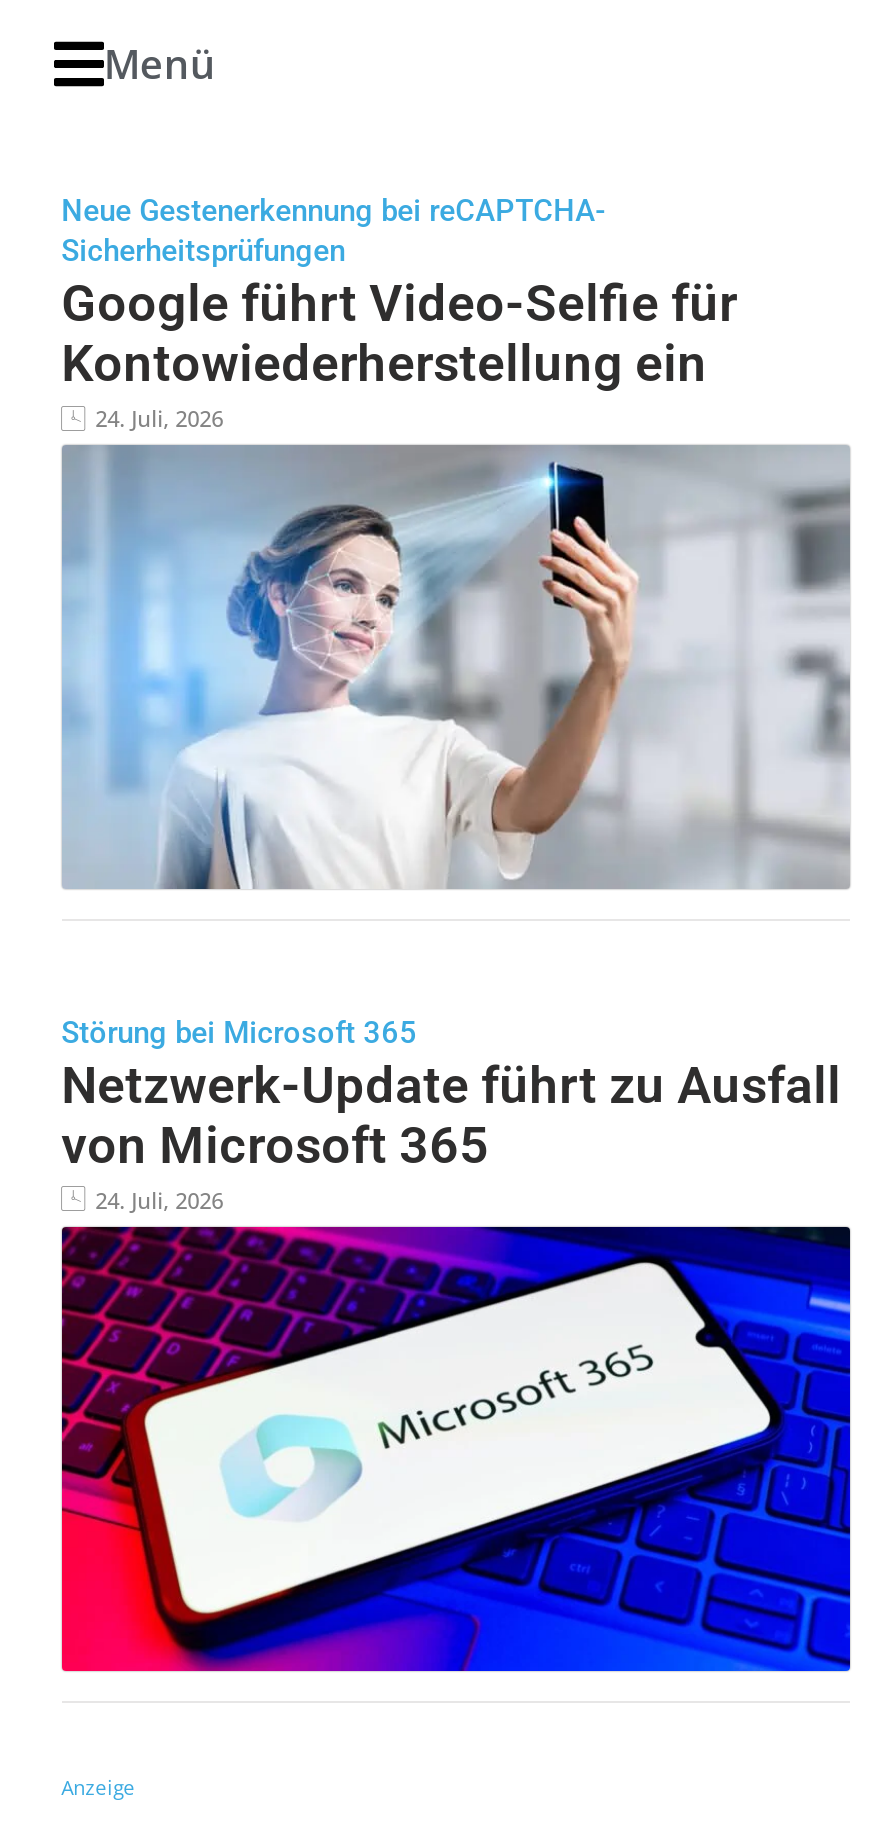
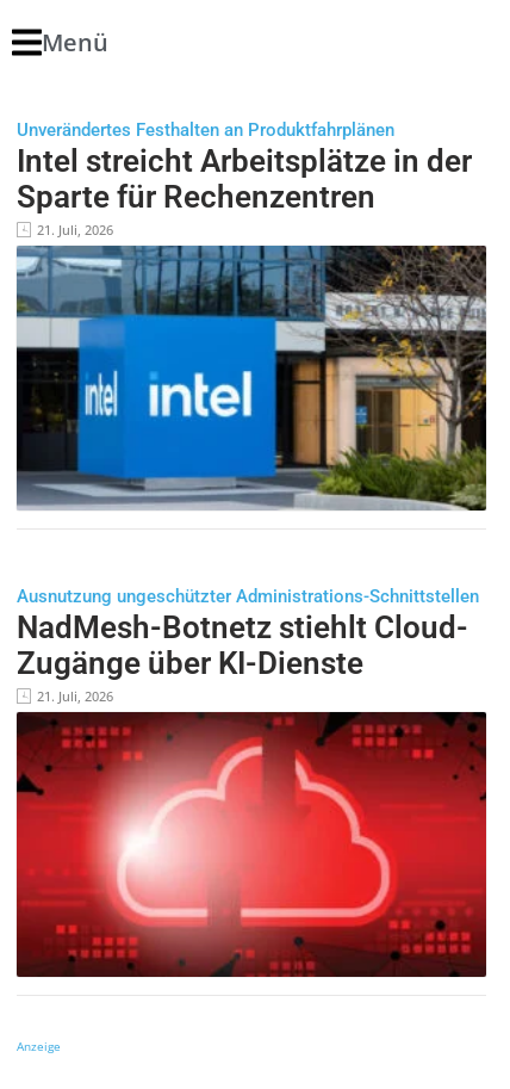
- Neue Gestenerkennung bei reCAPTCHA-
- Sicherheitsprüfungen
- Google führt Video-Selfie für
- Kontowiederherstellung ein
- 24. Juli, 2026
+ Unverändertes Festhalten an Produktfahrplänen
+ Intel streicht Arbeitsplätze in der
+ Sparte für Rechenzentren
+ 21. Juli, 2026

- [image]
+ [image]

- Störung bei Microsoft 365
- Netzwerk-Update führt zu Ausfall
- von Microsoft 365
- 24. Juli, 2026
+ Ausnutzung ungeschützter Administrations-Schnittstellen
+ NadMesh-Botnetz stiehlt Cloud-
+ Zugänge über KI-Dienste
+ 21. Juli, 2026

- [image]
+ [image]
